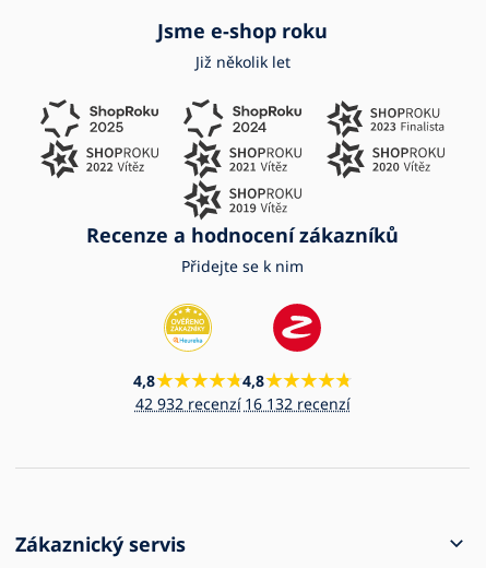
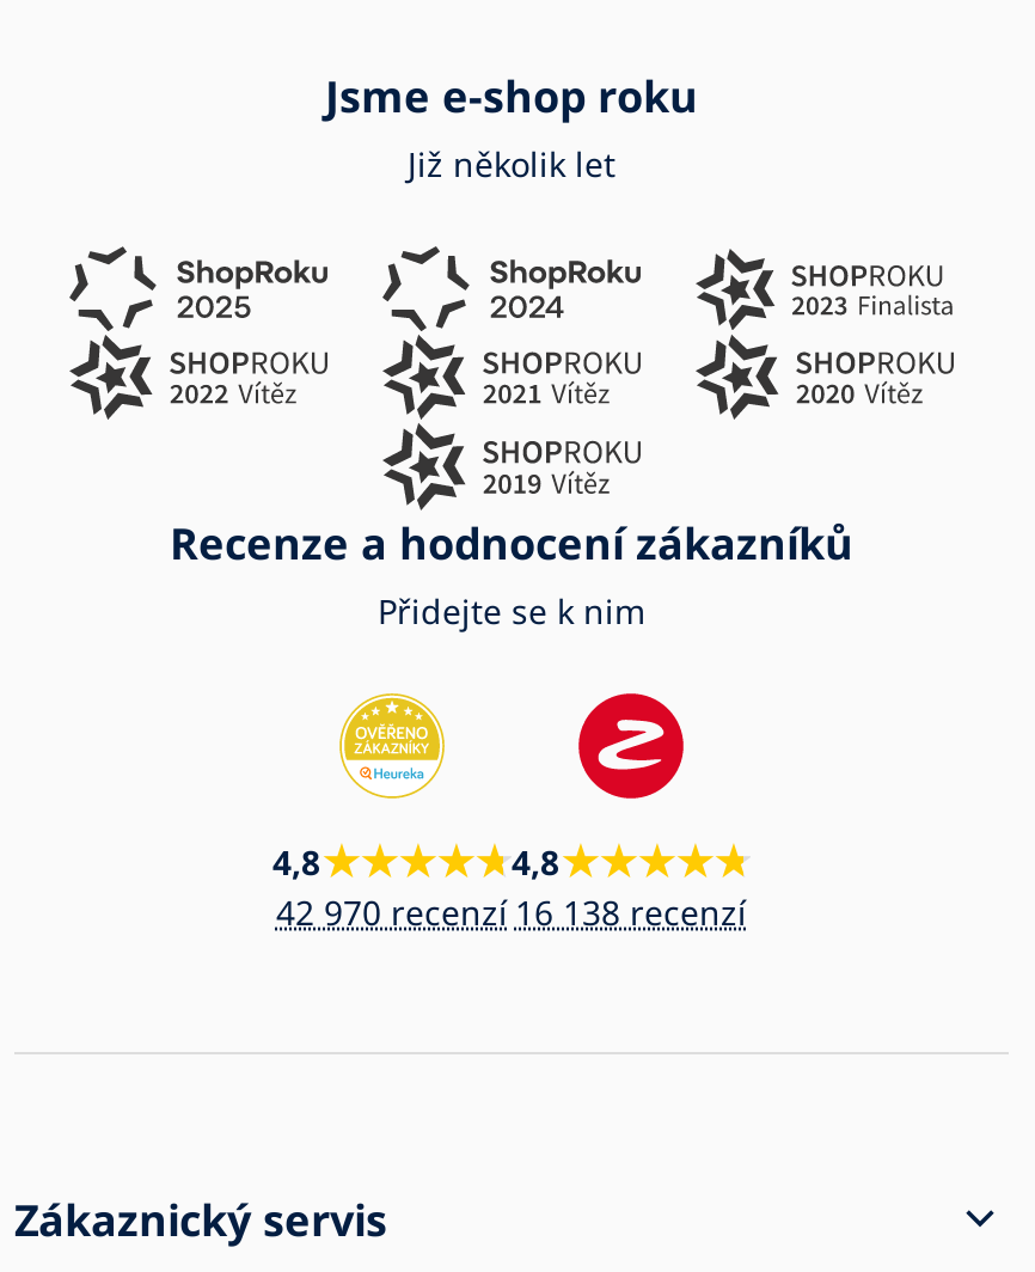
- 42 932 recenzí
+ 42 970 recenzí

- 16 132 recenzí
+ 16 138 recenzí
